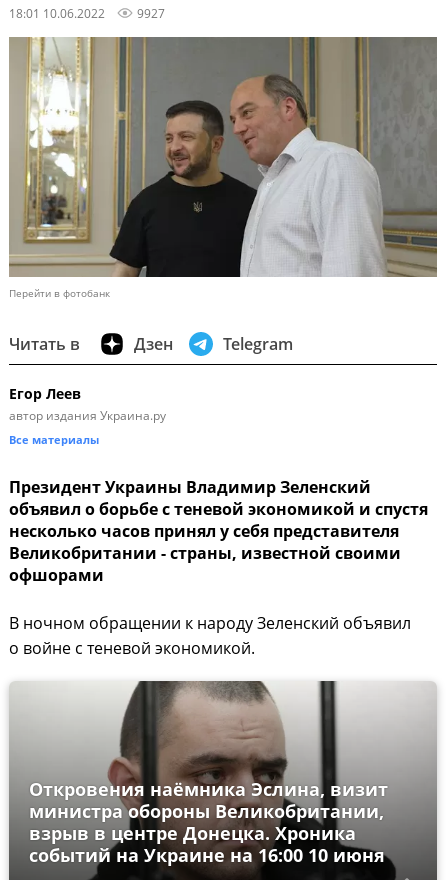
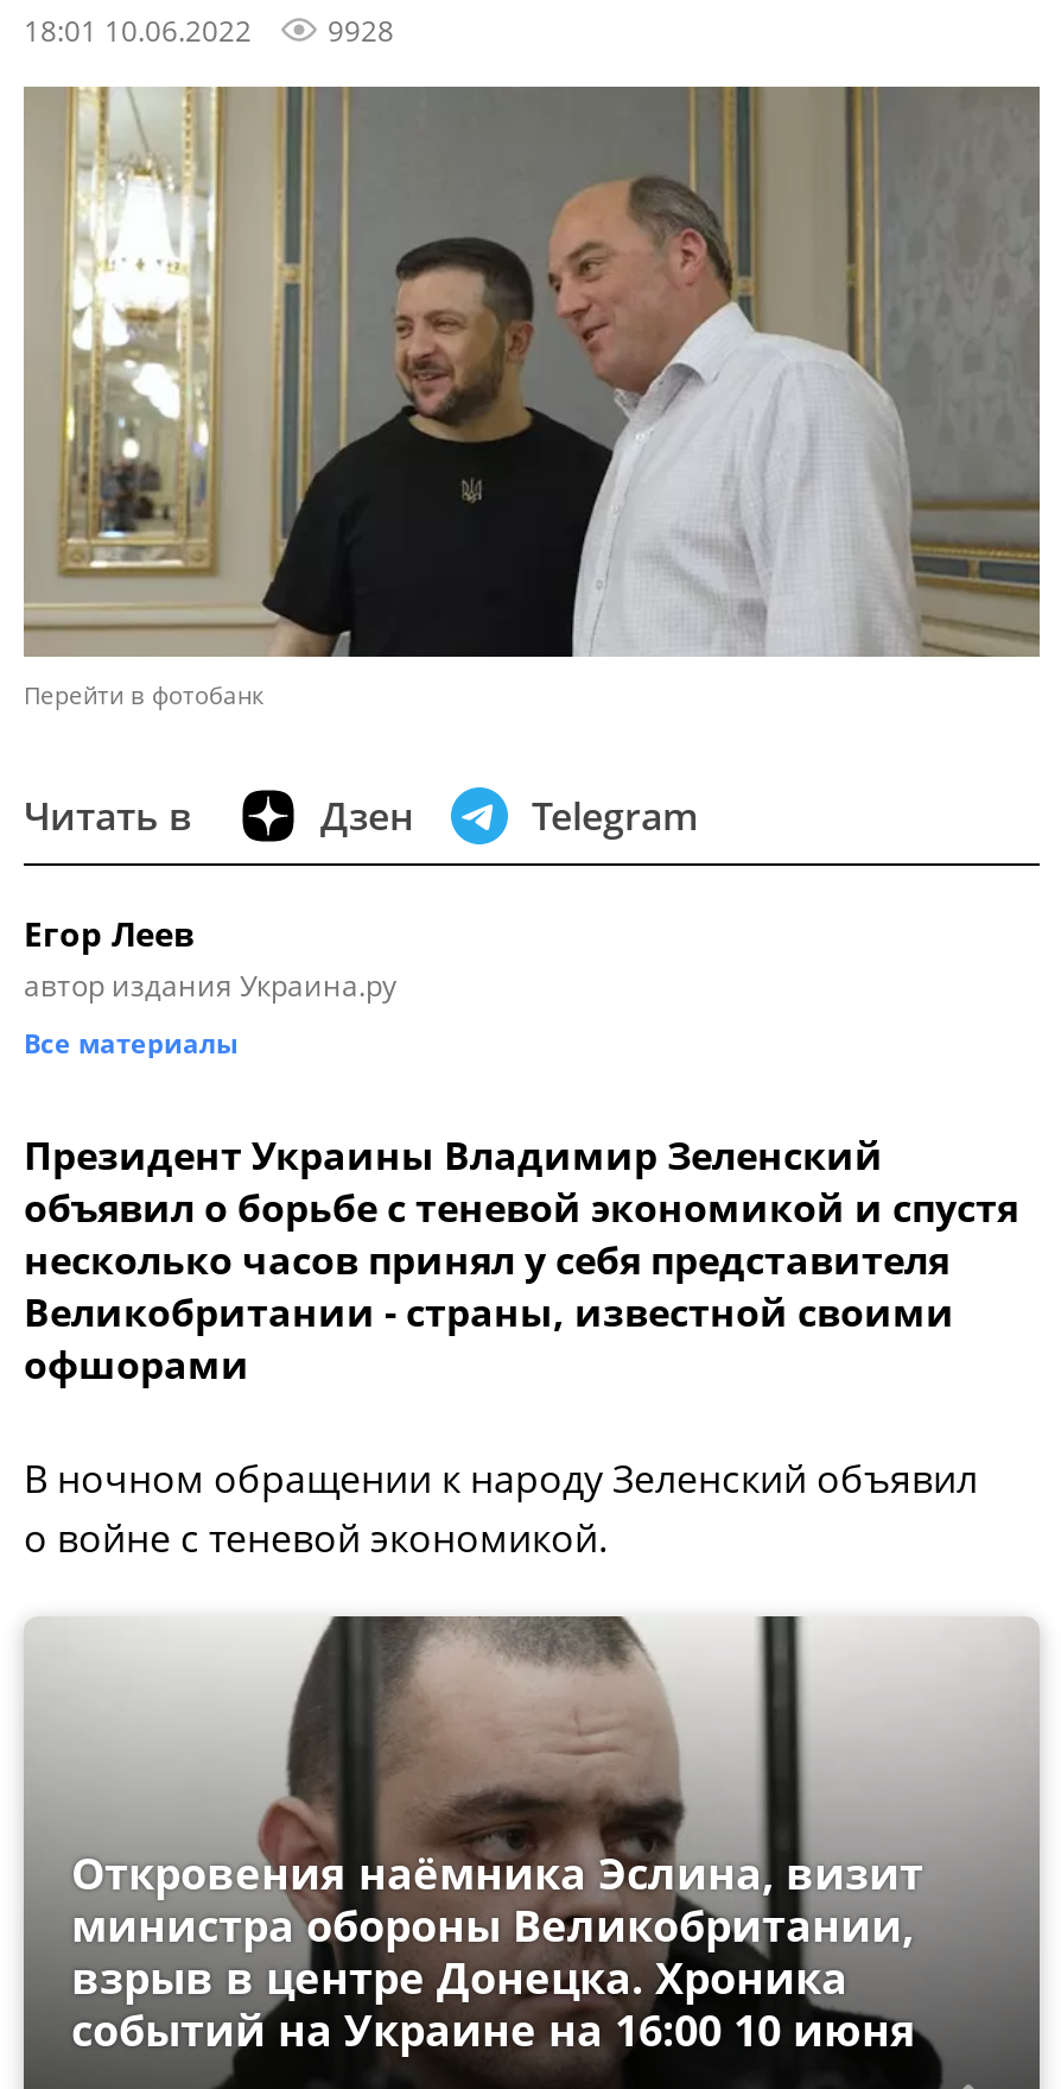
- 18:01 10.06.2022 9927
+ 18:01 10.06.2022 9928
